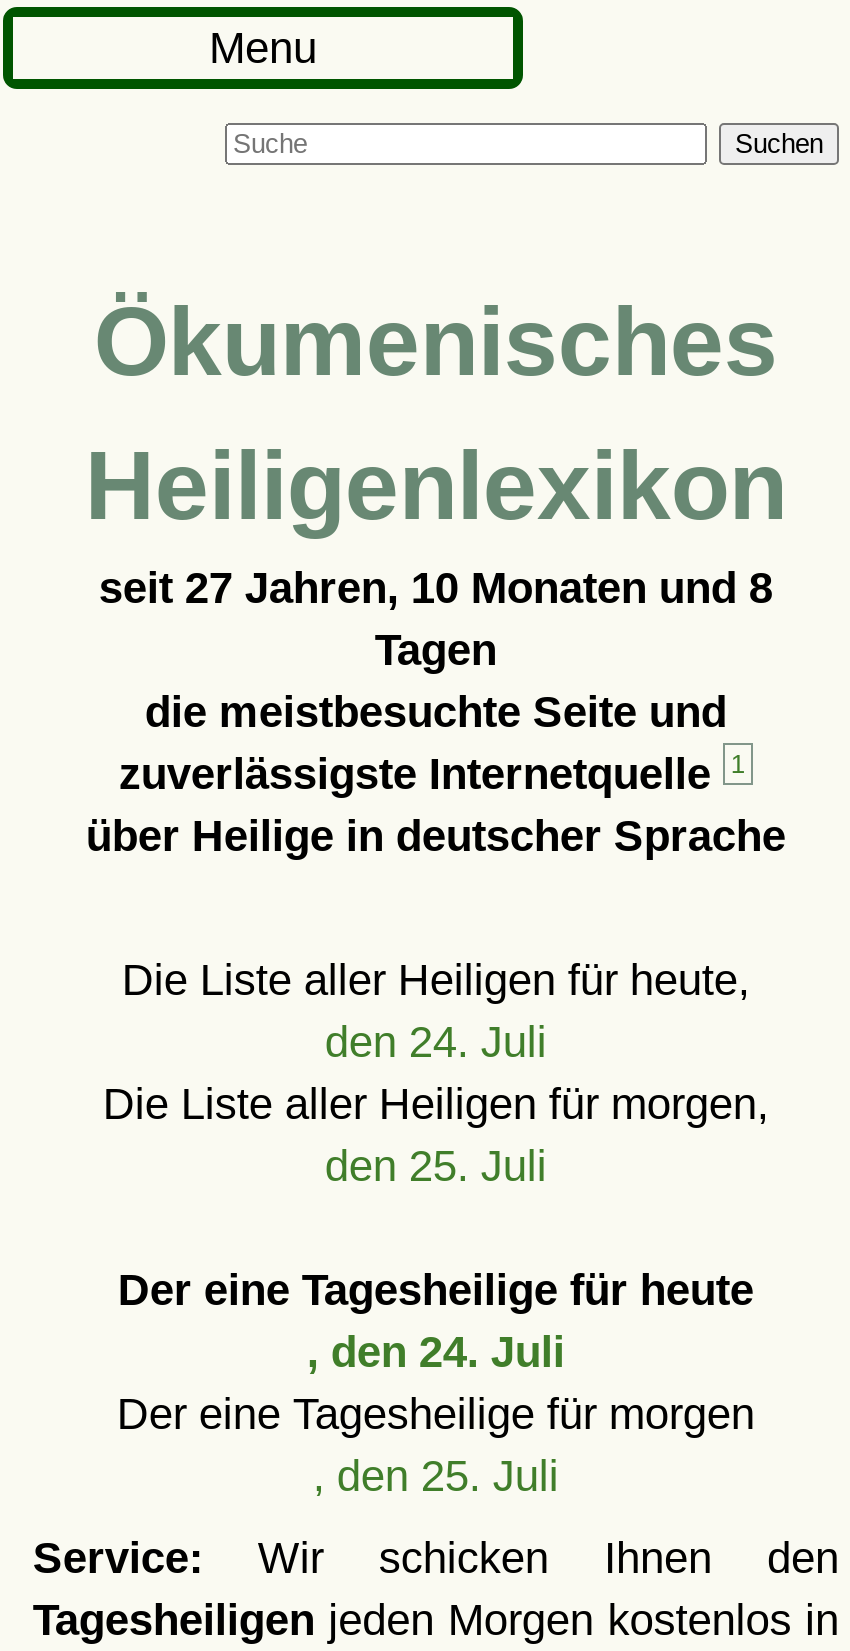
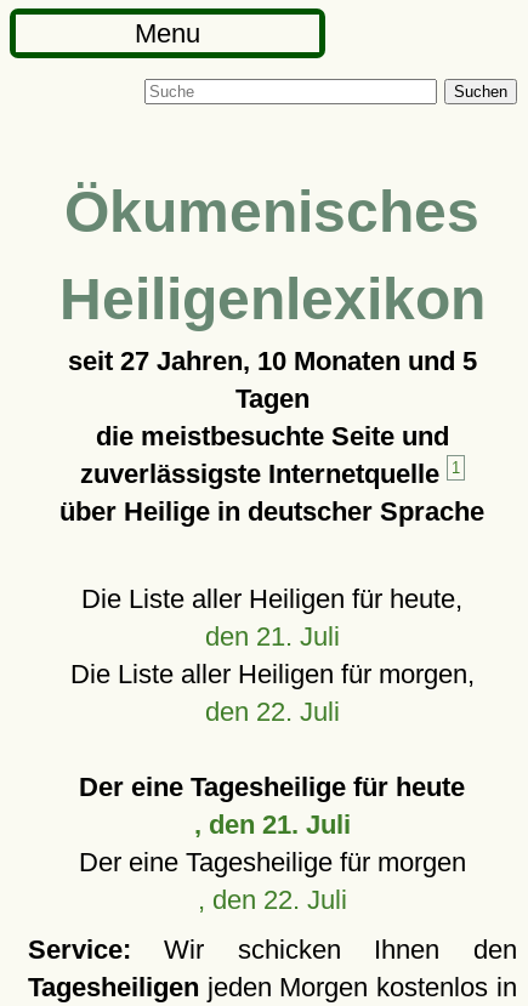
- seit 27 Jahren, 10 Monaten und 8
+ seit 27 Jahren, 10 Monaten und 5

- den 24. Juli
+ den 21. Juli

- den 25. Juli
+ den 22. Juli

- , den 24. Juli
+ , den 21. Juli

- , den 25. Juli
+ , den 22. Juli
